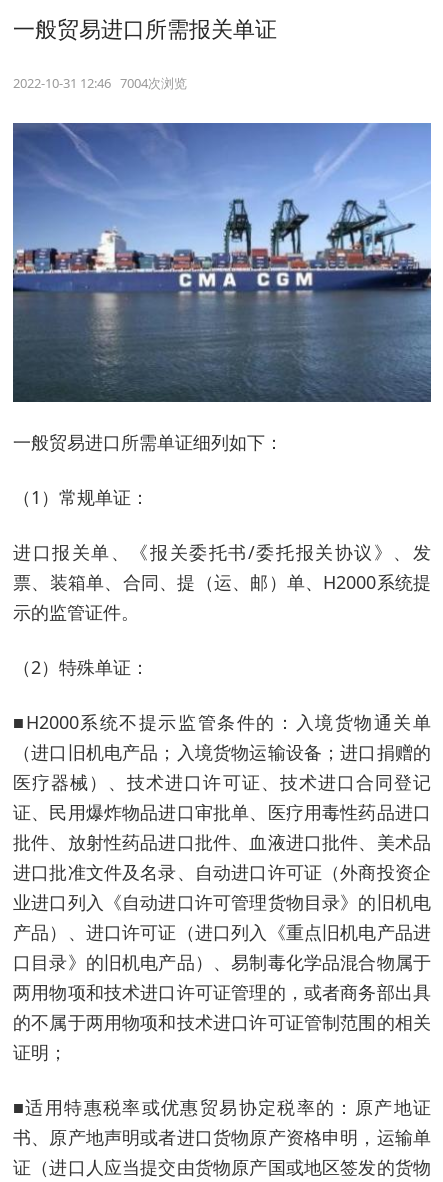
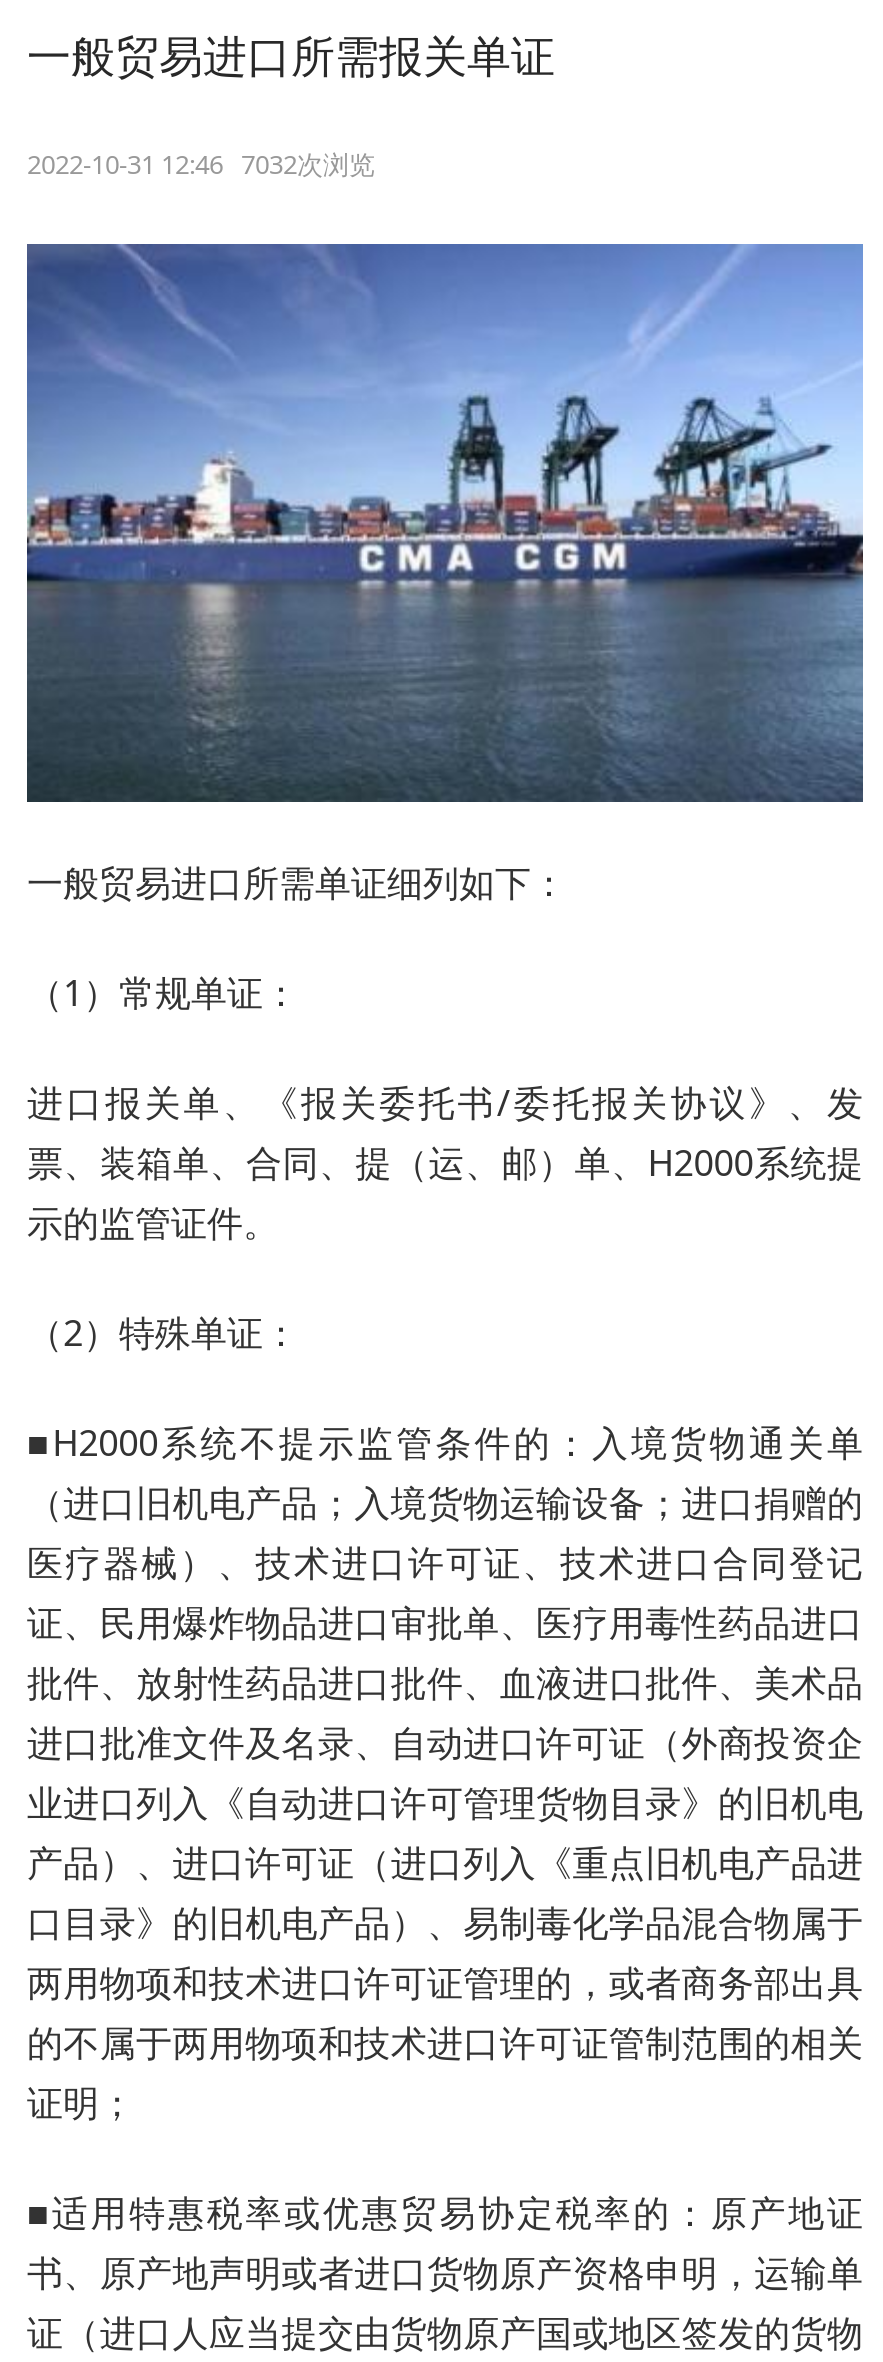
- 2022-10-31 12:46 7004次浏览
+ 2022-10-31 12:46 7032次浏览
